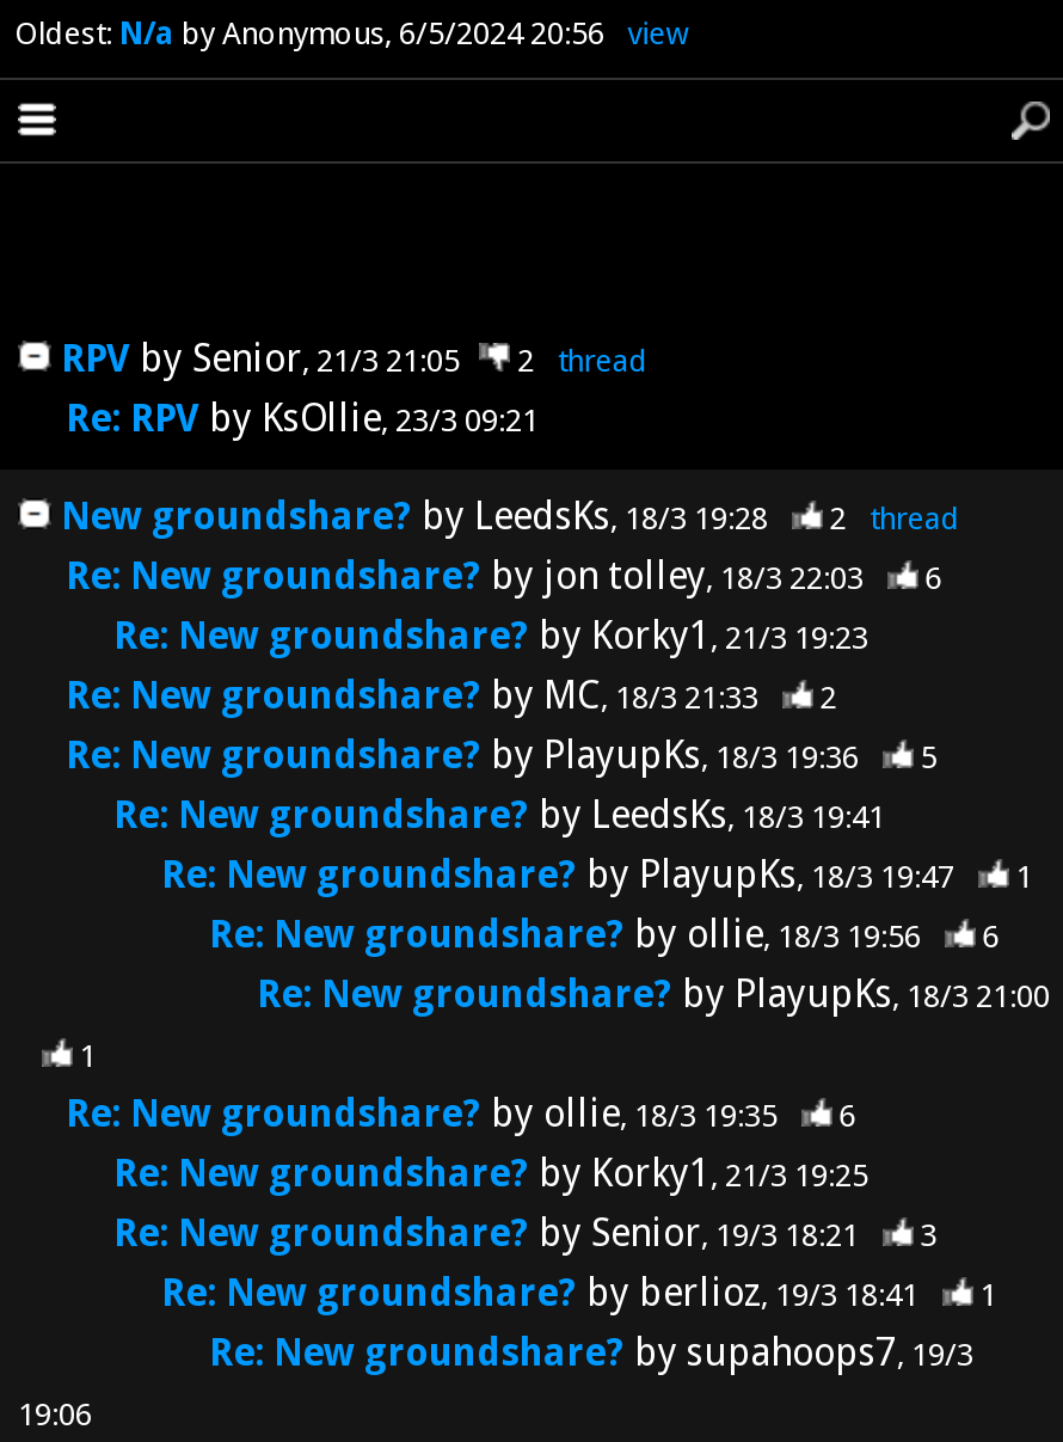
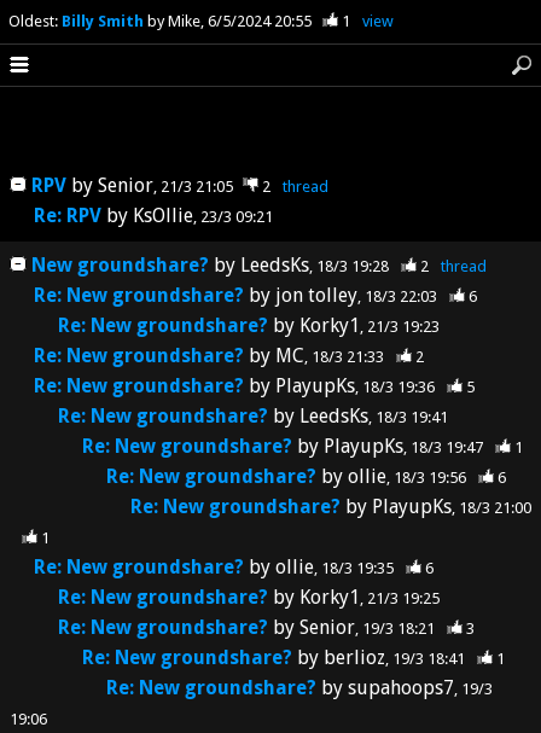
- Oldest: N/a by Anonymous 6/5/2024 20:56
+ Oldest: Billy Smith by Mike 6/5/2024 20:55
+ 1
